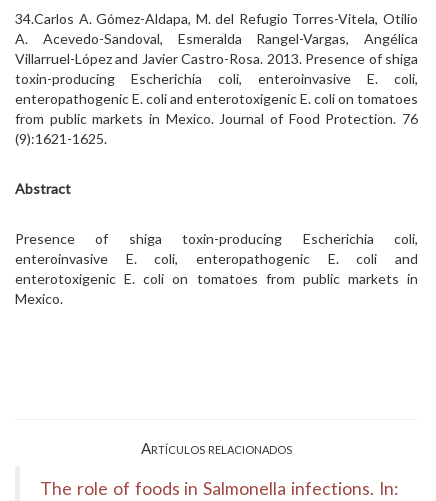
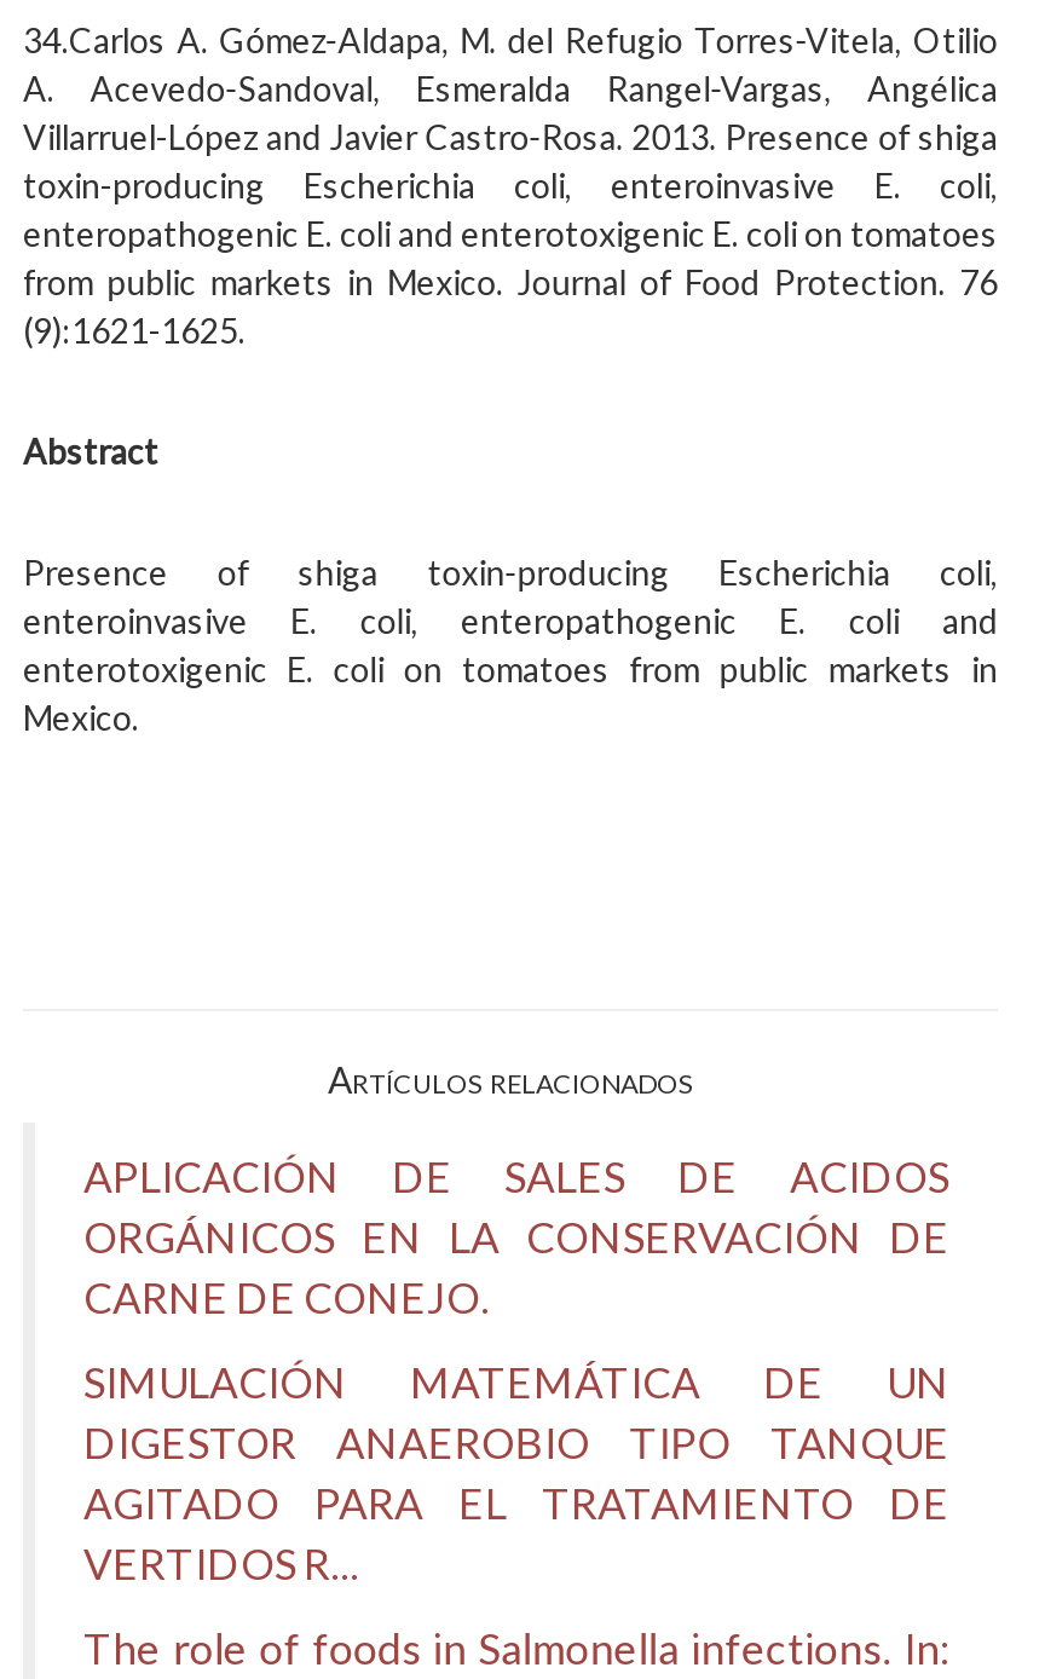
+ APLICACIÓN DE SALES DE ACIDOS
+ ORGÁNICOS EN LA CONSERVACIÓN DE
+ CARNE DE CONEJO.
+ SIMULACIÓN MATEMÁTICA DE UN
+ DIGESTOR ANAEROBIO TIPO TANQUE
+ AGITADO PARA EL TRATAMIENTO DE
+ VERTIDOS R...
